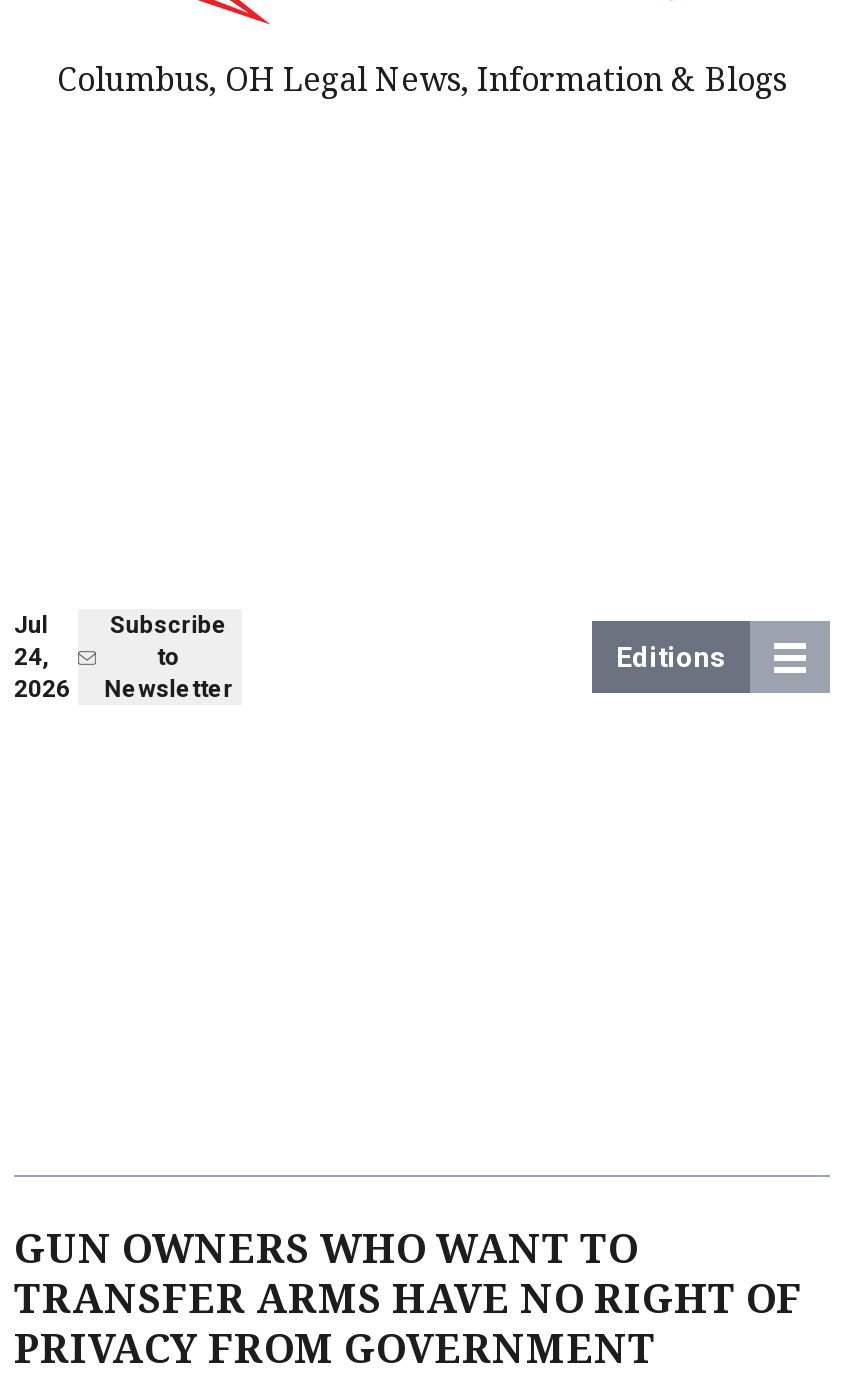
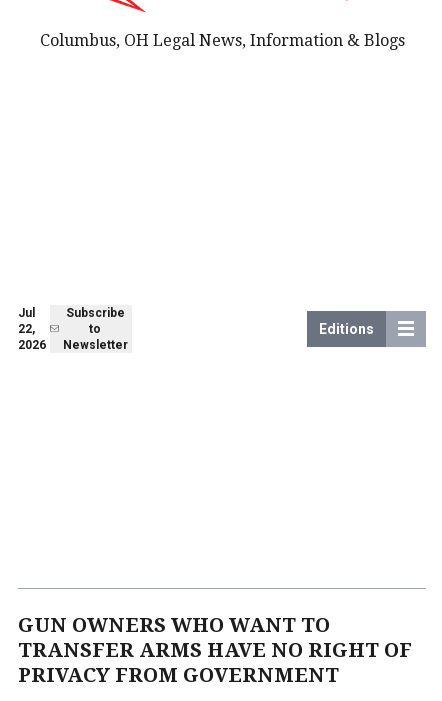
- 24,
+ 22,
